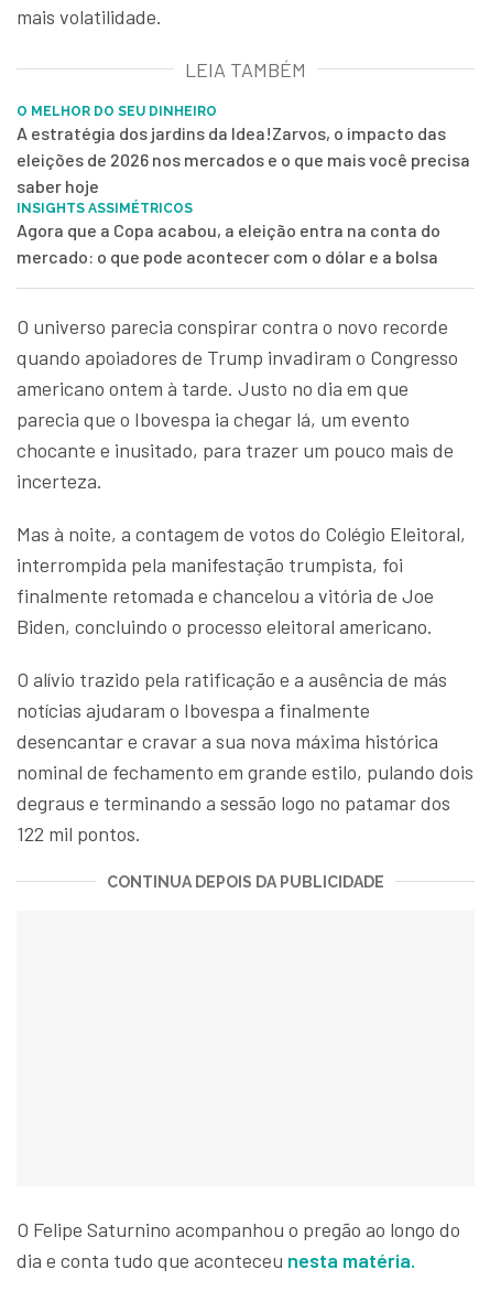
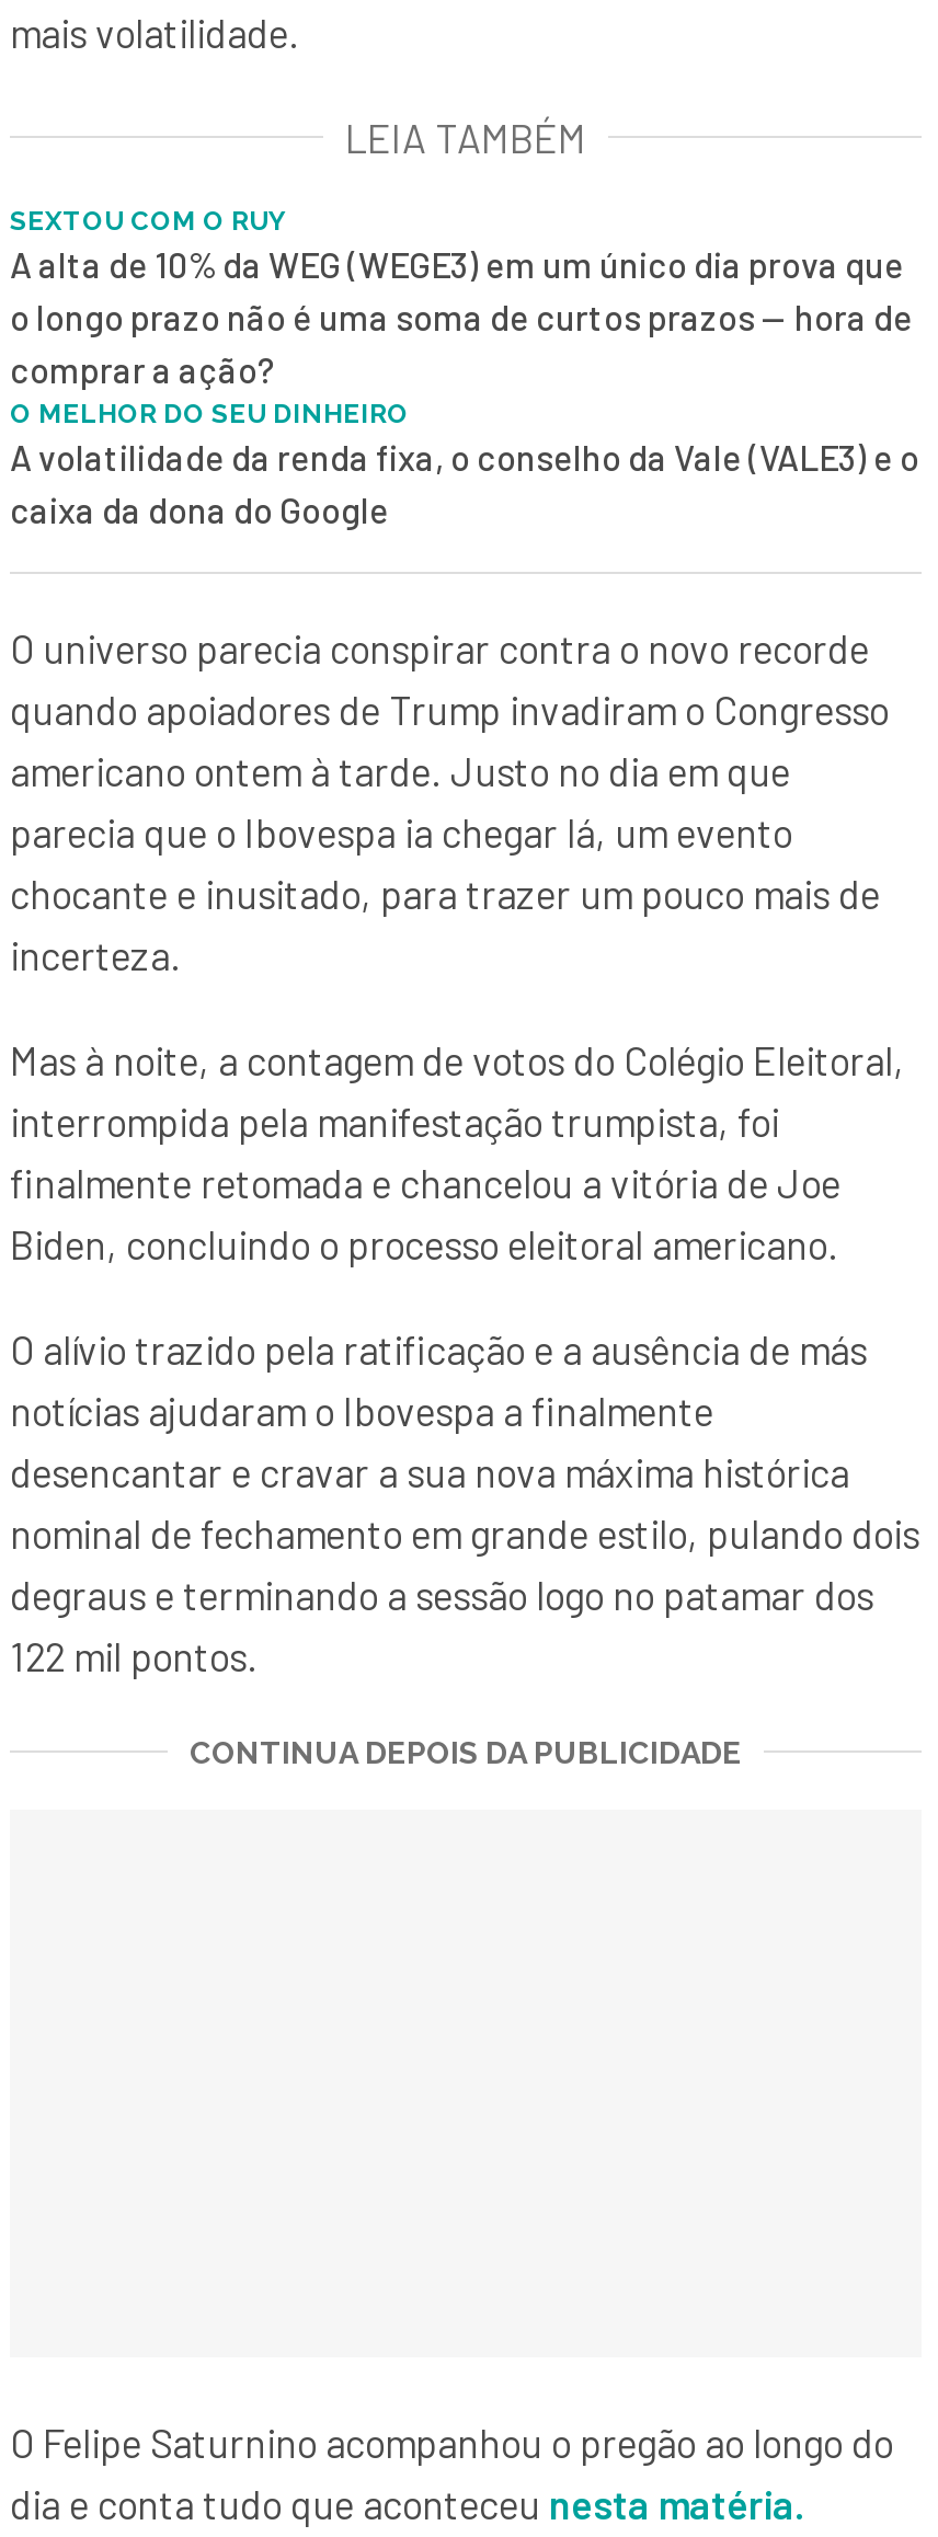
+ SEXTOU COM O RUY
+ A alta de 10% da WEG (WEGE3) em um único dia prova que
+ o longo prazo não é uma soma de curtos prazos — hora de
+ comprar a ação?

moved down: O MELHOR DO SEU DINHEIRO

- A estratégia dos jardins da Idea!Zarvos, o impacto das
- eleições de 2026 nos mercados e o que mais você precisa
- saber hoje
- INSIGHTS ASSIMÉTRICOS
- Agora que a Copa acabou, a eleição entra na conta do
- mercado: o que pode acontecer com o dólar e a bolsa
+ A volatilidade da renda fixa, o conselho da Vale (VALE3) e o
+ caixa da dona do Google
